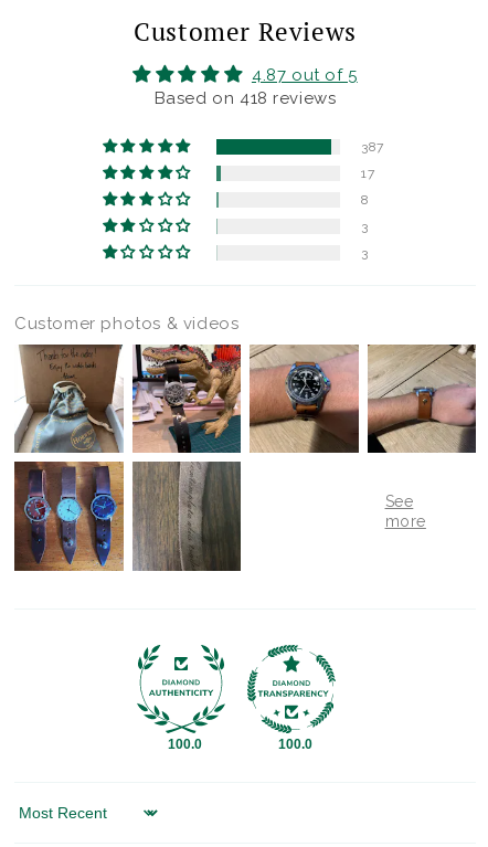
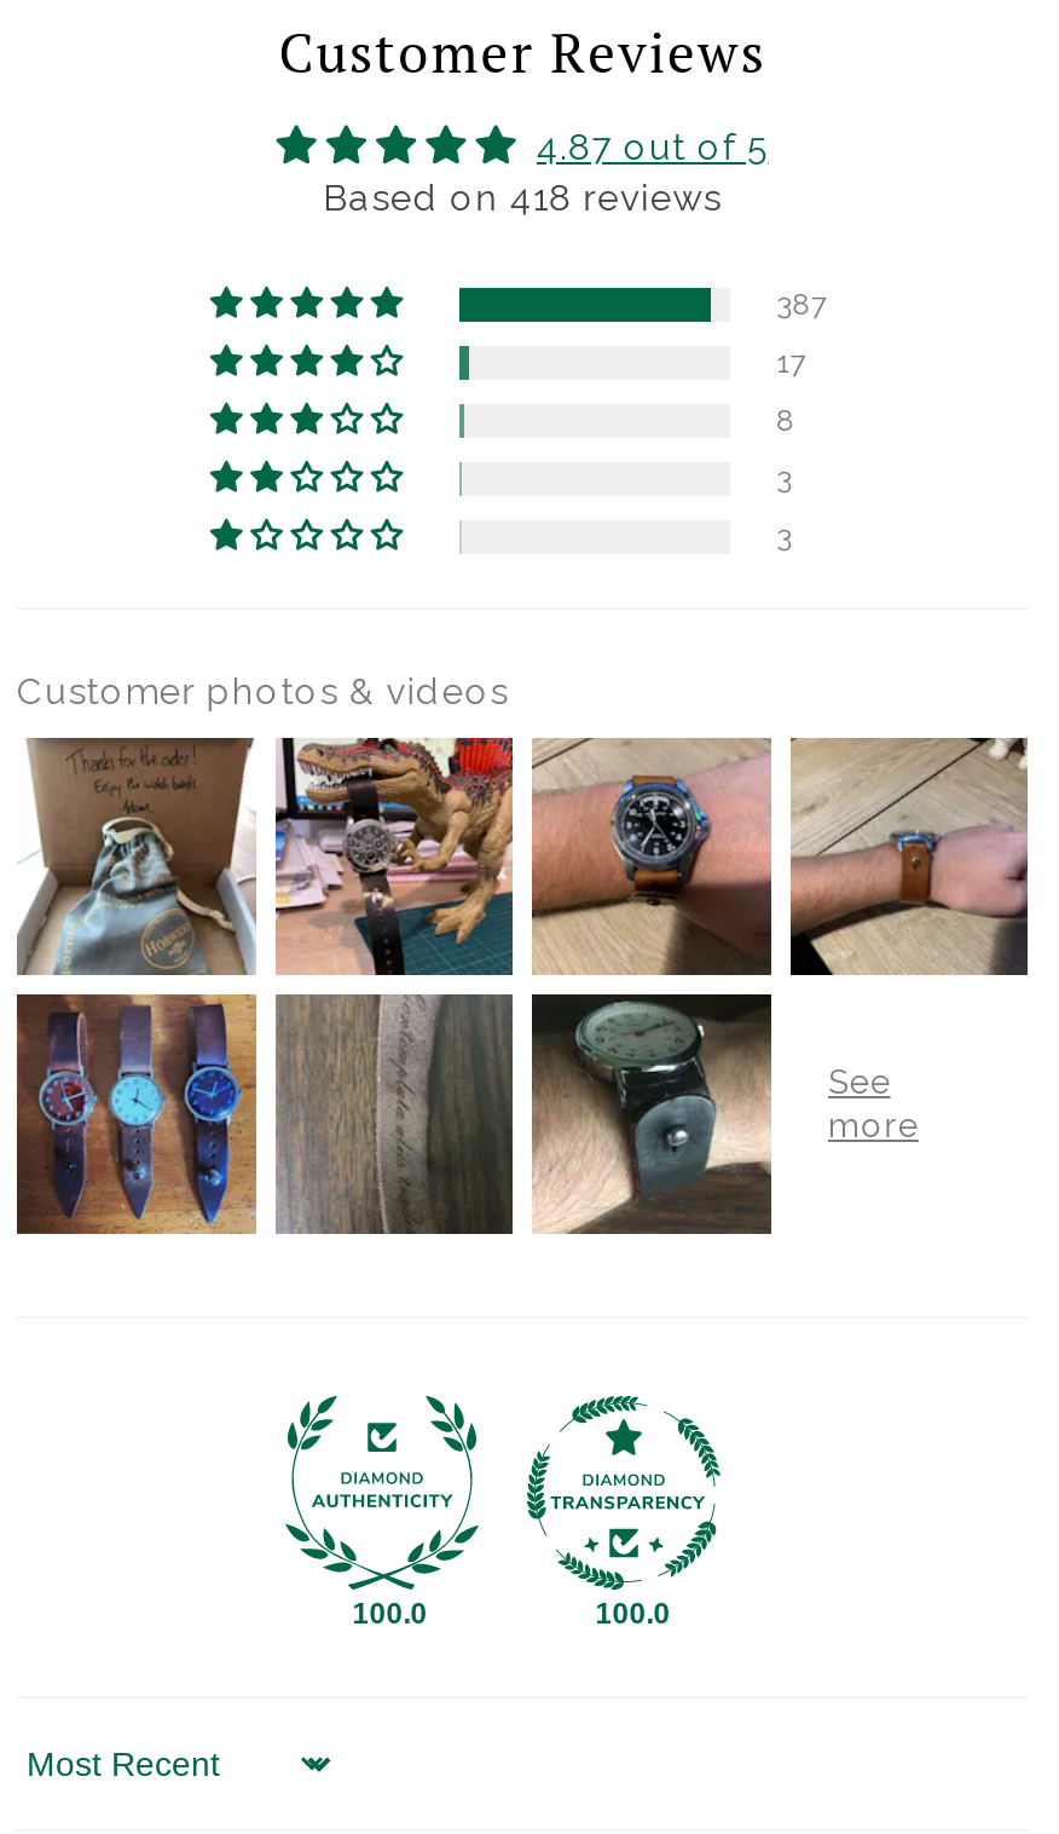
+ [image]
